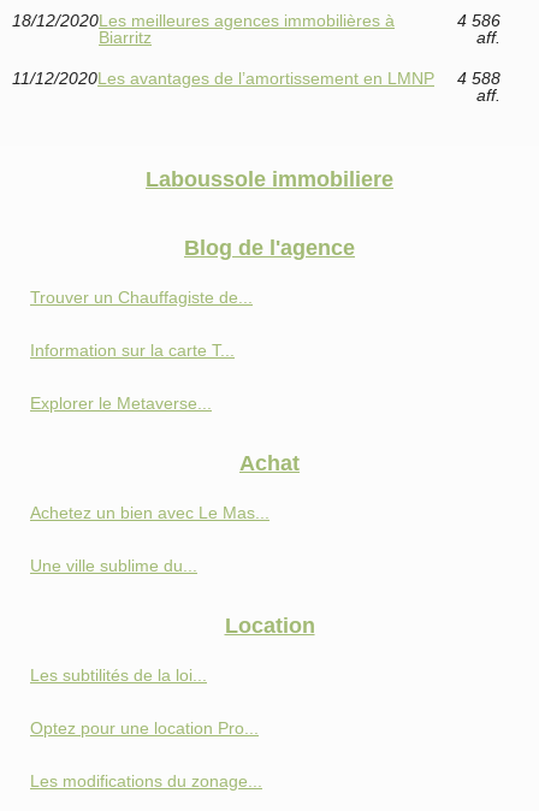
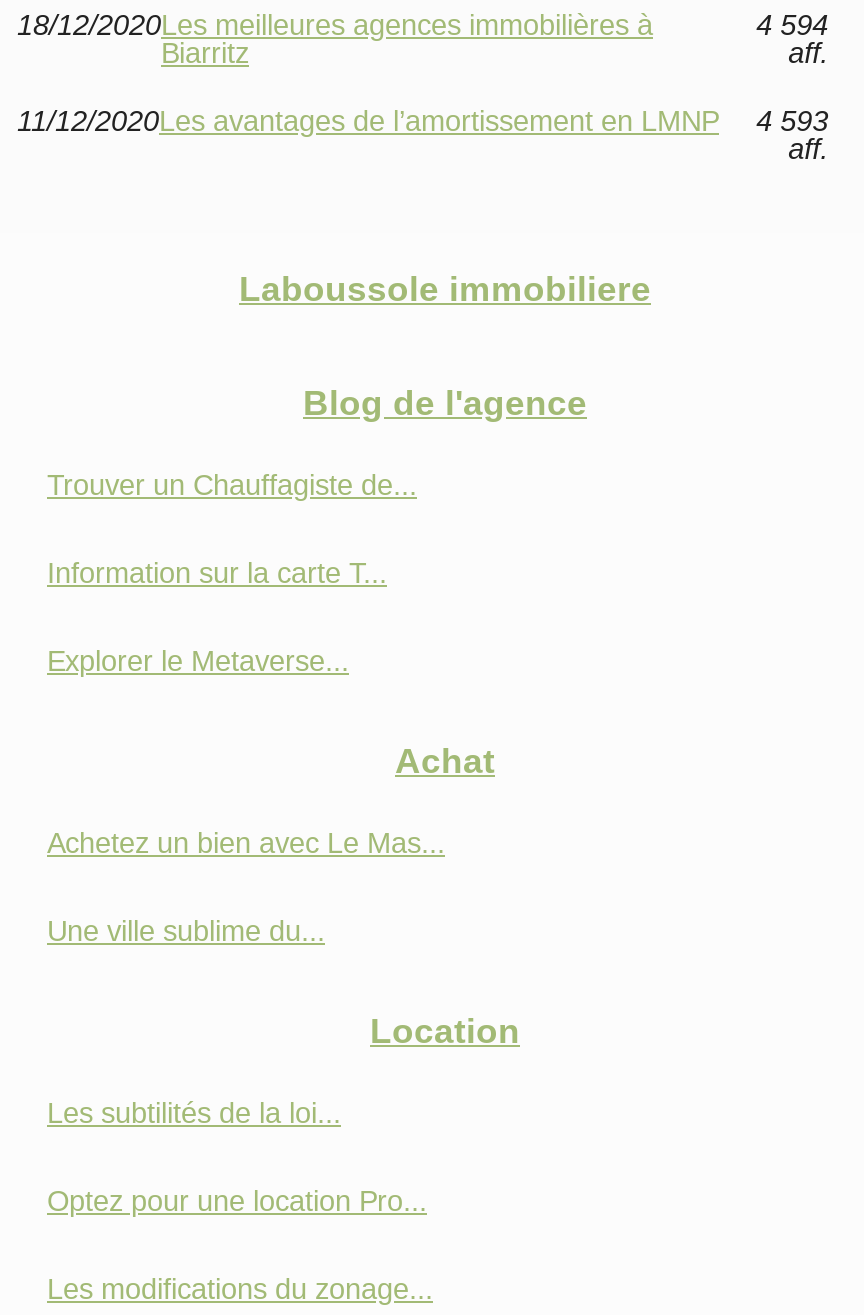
- 4 586
+ 4 594

- 11/12/2020Les avantages de l’amortissement en LMNP 4 588
+ 11/12/2020Les avantages de l’amortissement en LMNP 4 593
